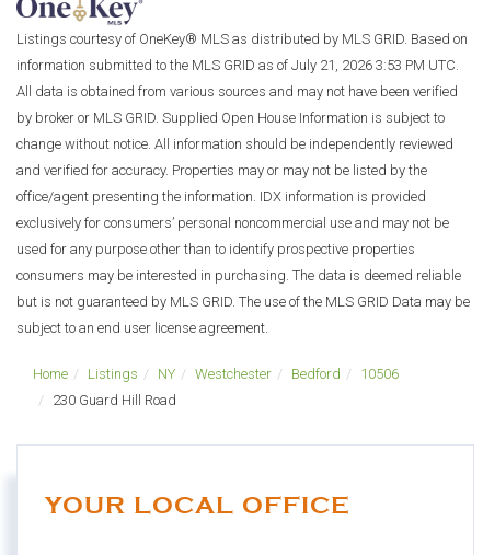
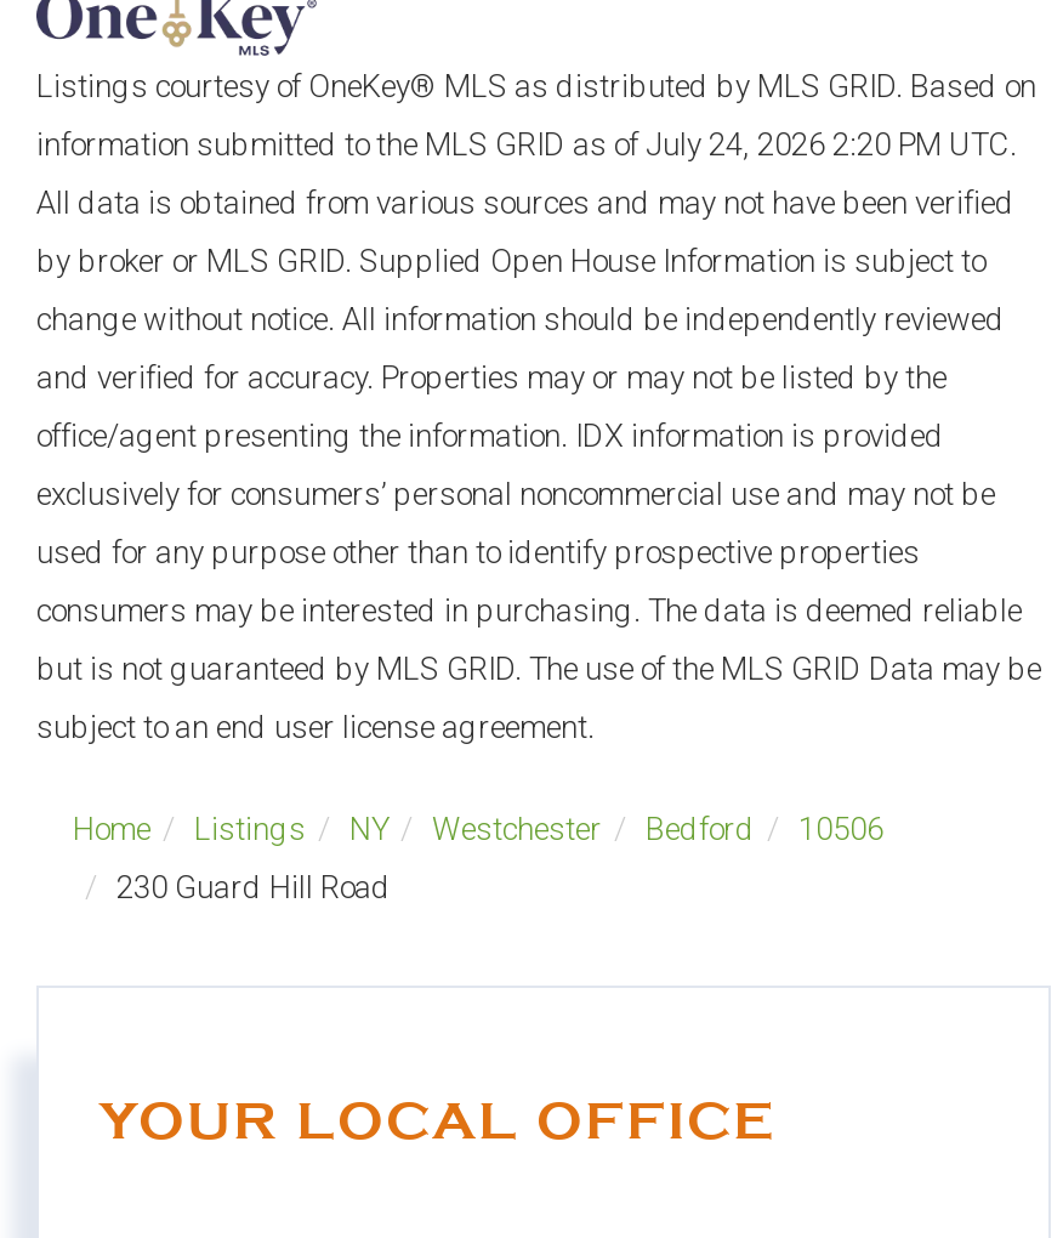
- information submitted to the MLS GRID as of July 21, 2026 3:53 PM UTC.
+ information submitted to the MLS GRID as of July 24, 2026 2:20 PM UTC.
